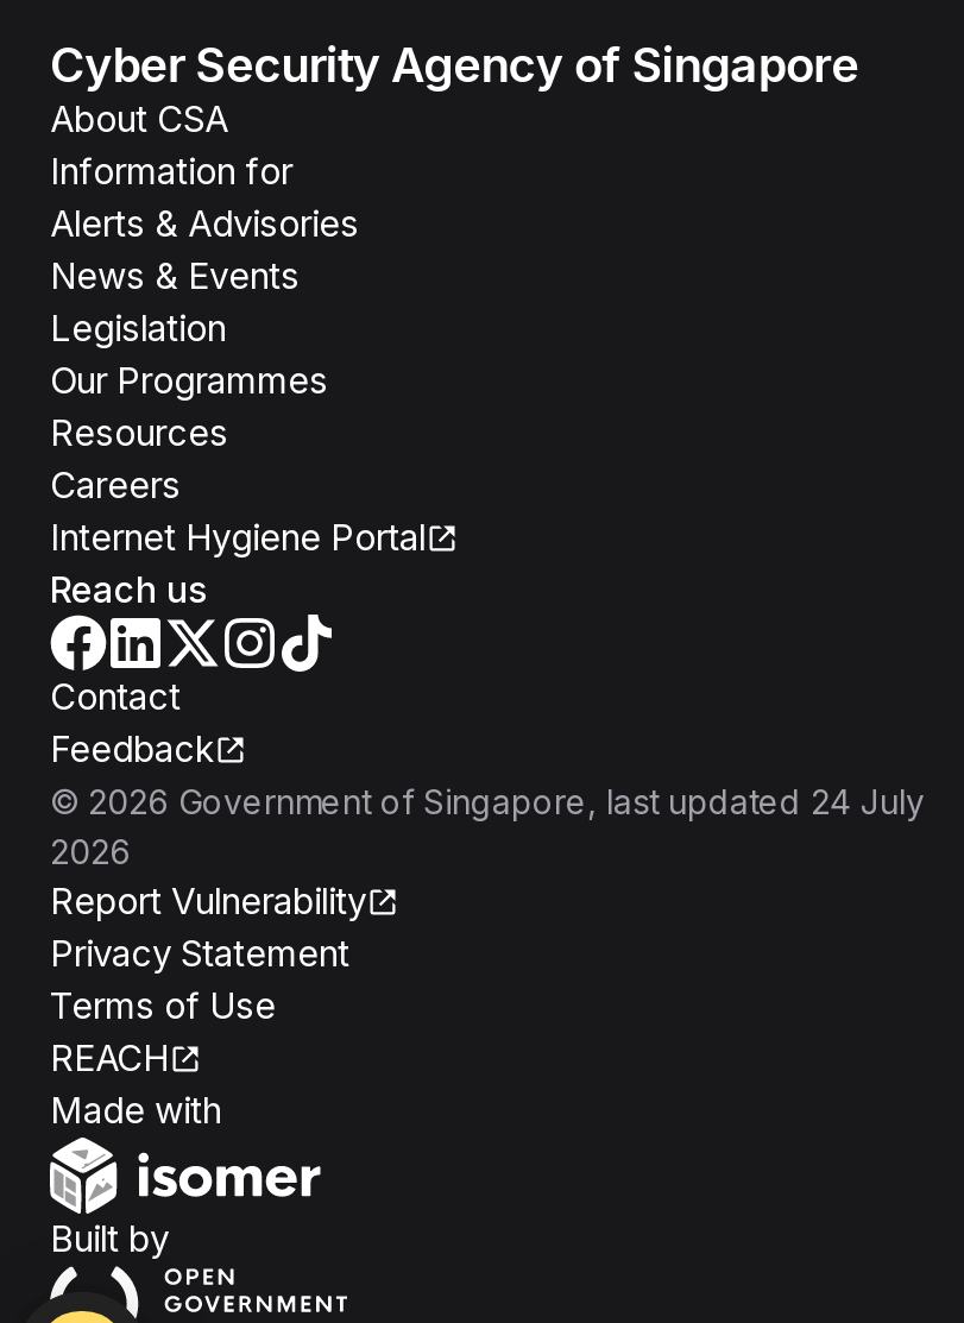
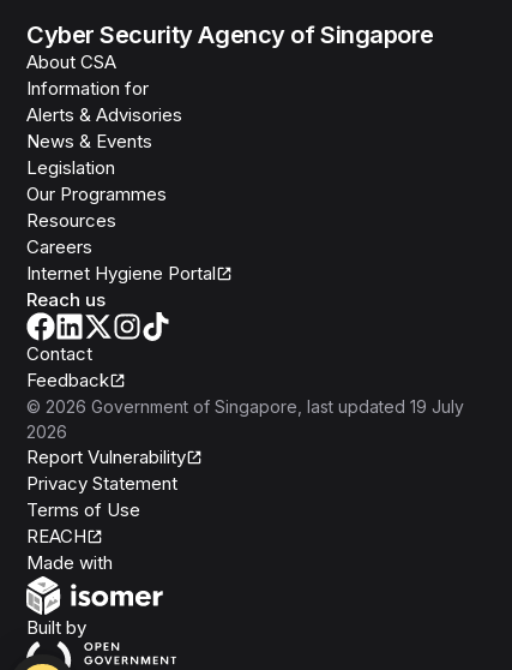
- © 2026 Government of Singapore, last updated 24 July
+ © 2026 Government of Singapore, last updated 19 July
